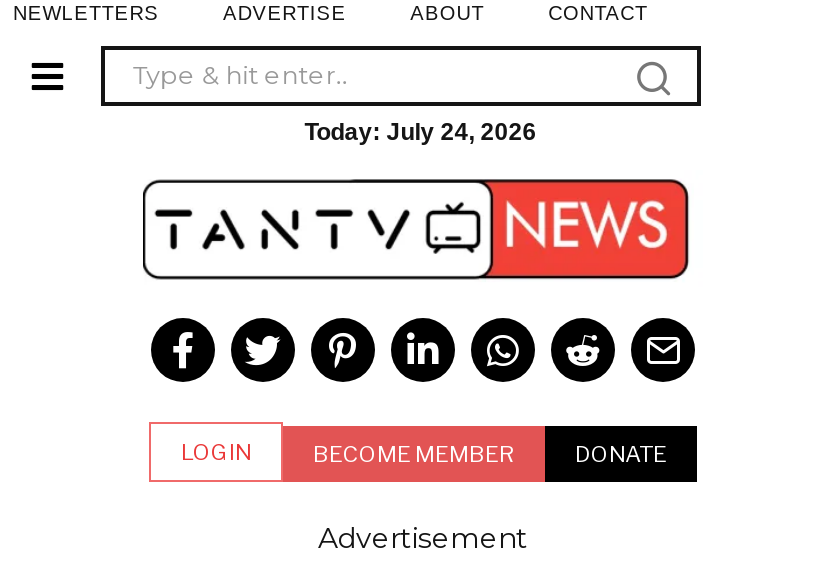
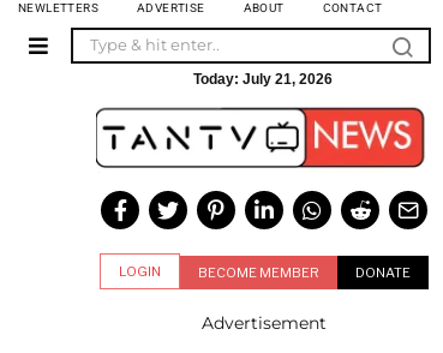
- Today: July 24, 2026
+ Today: July 21, 2026
